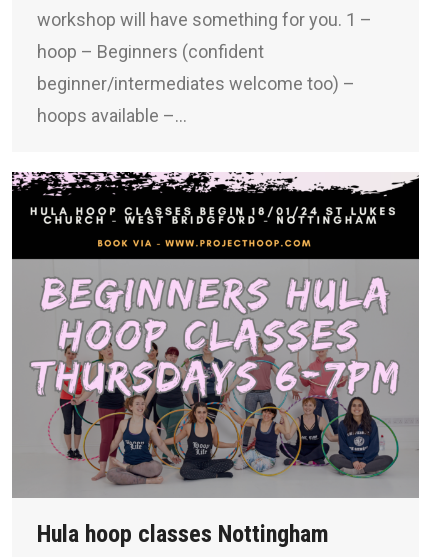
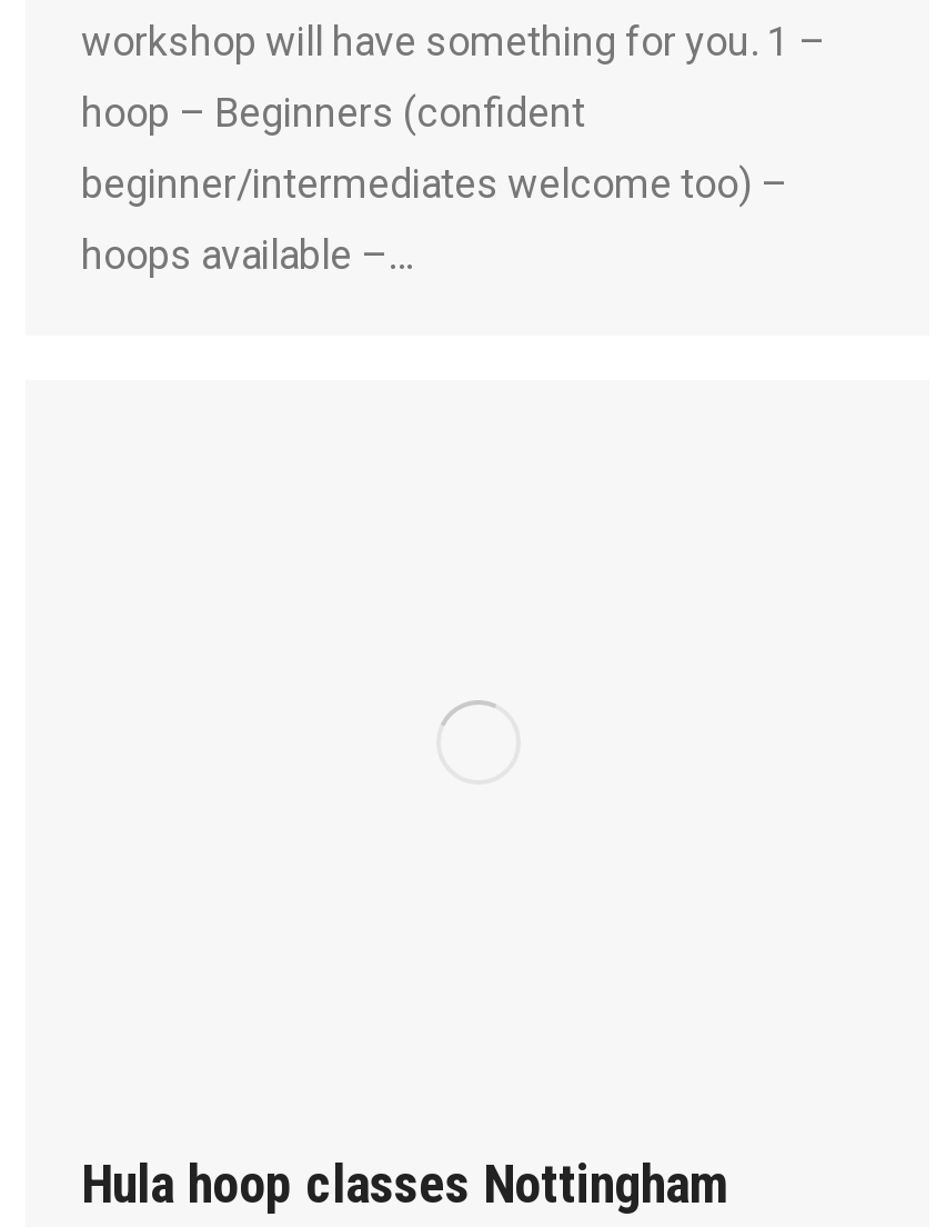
- [image]
